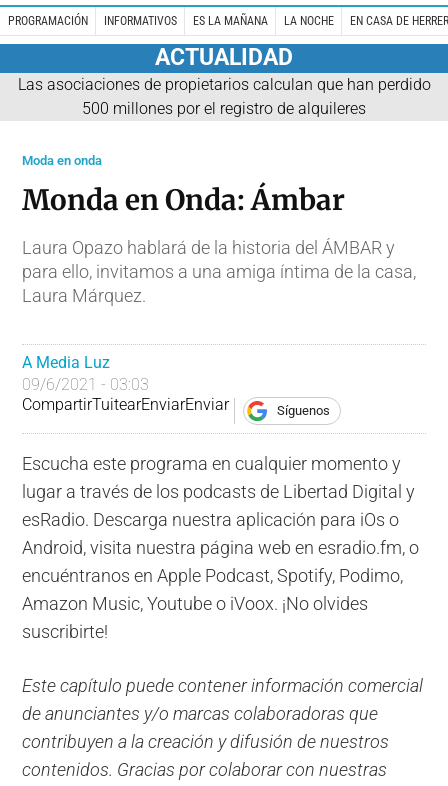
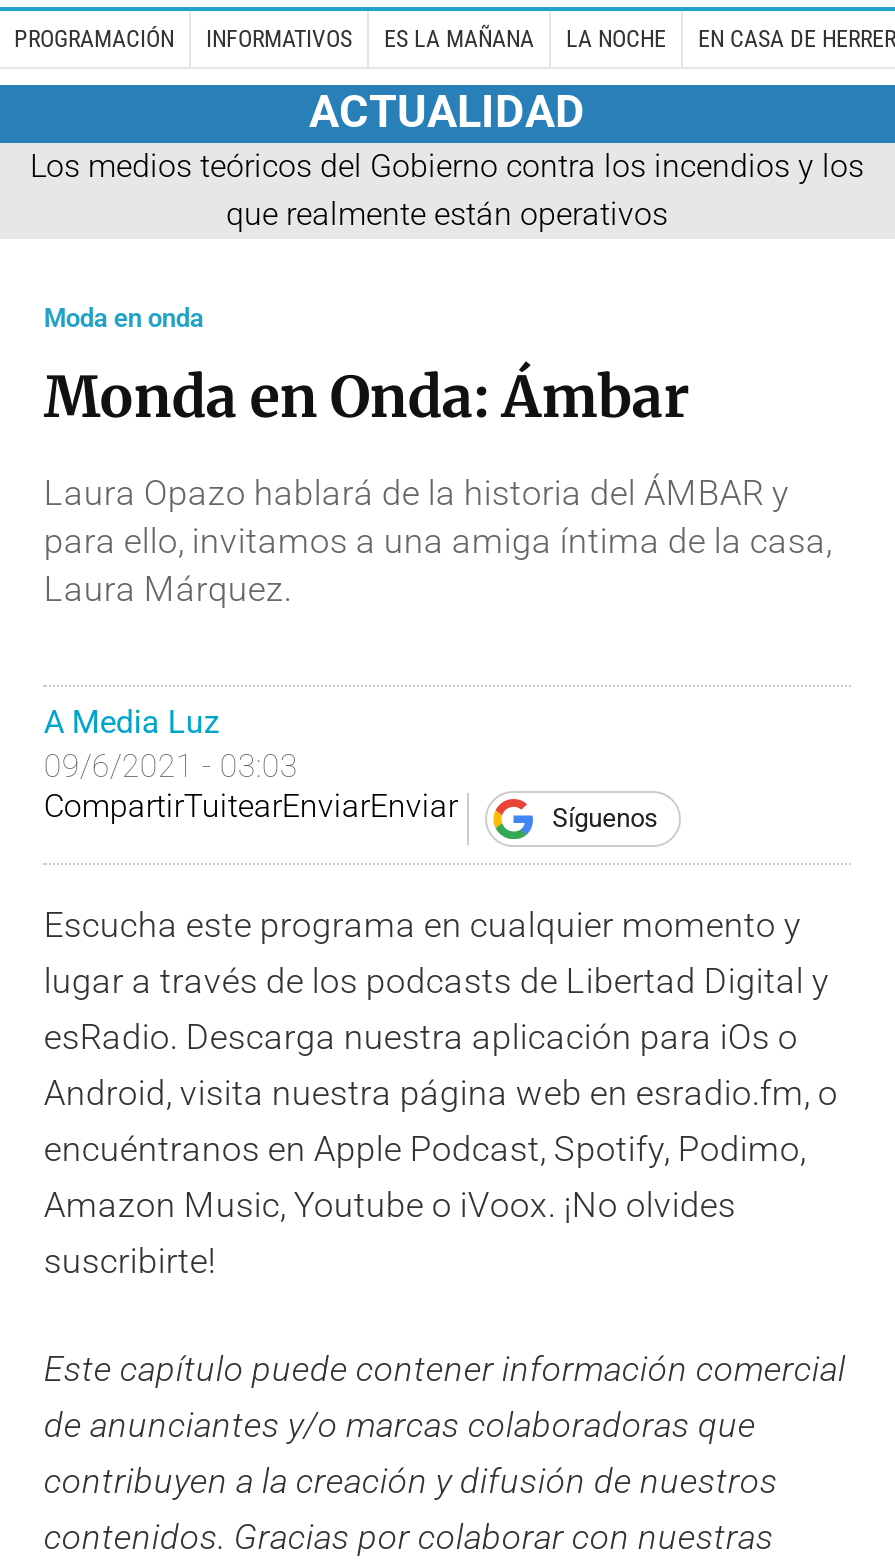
- Las asociaciones de propietarios calculan que han perdido
- 500 millones por el registro de alquileres
+ Los medios teóricos del Gobierno contra los incendios y los
+ que realmente están operativos
